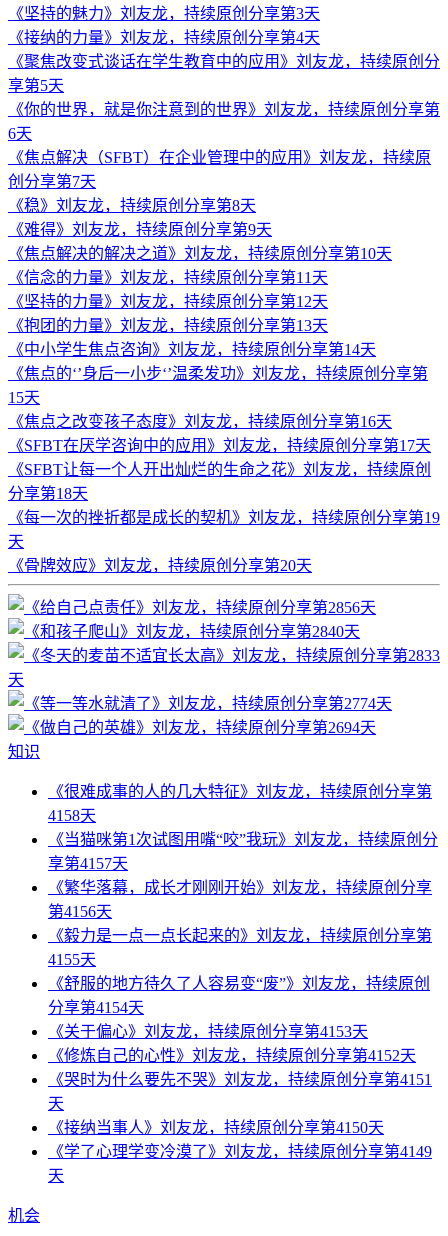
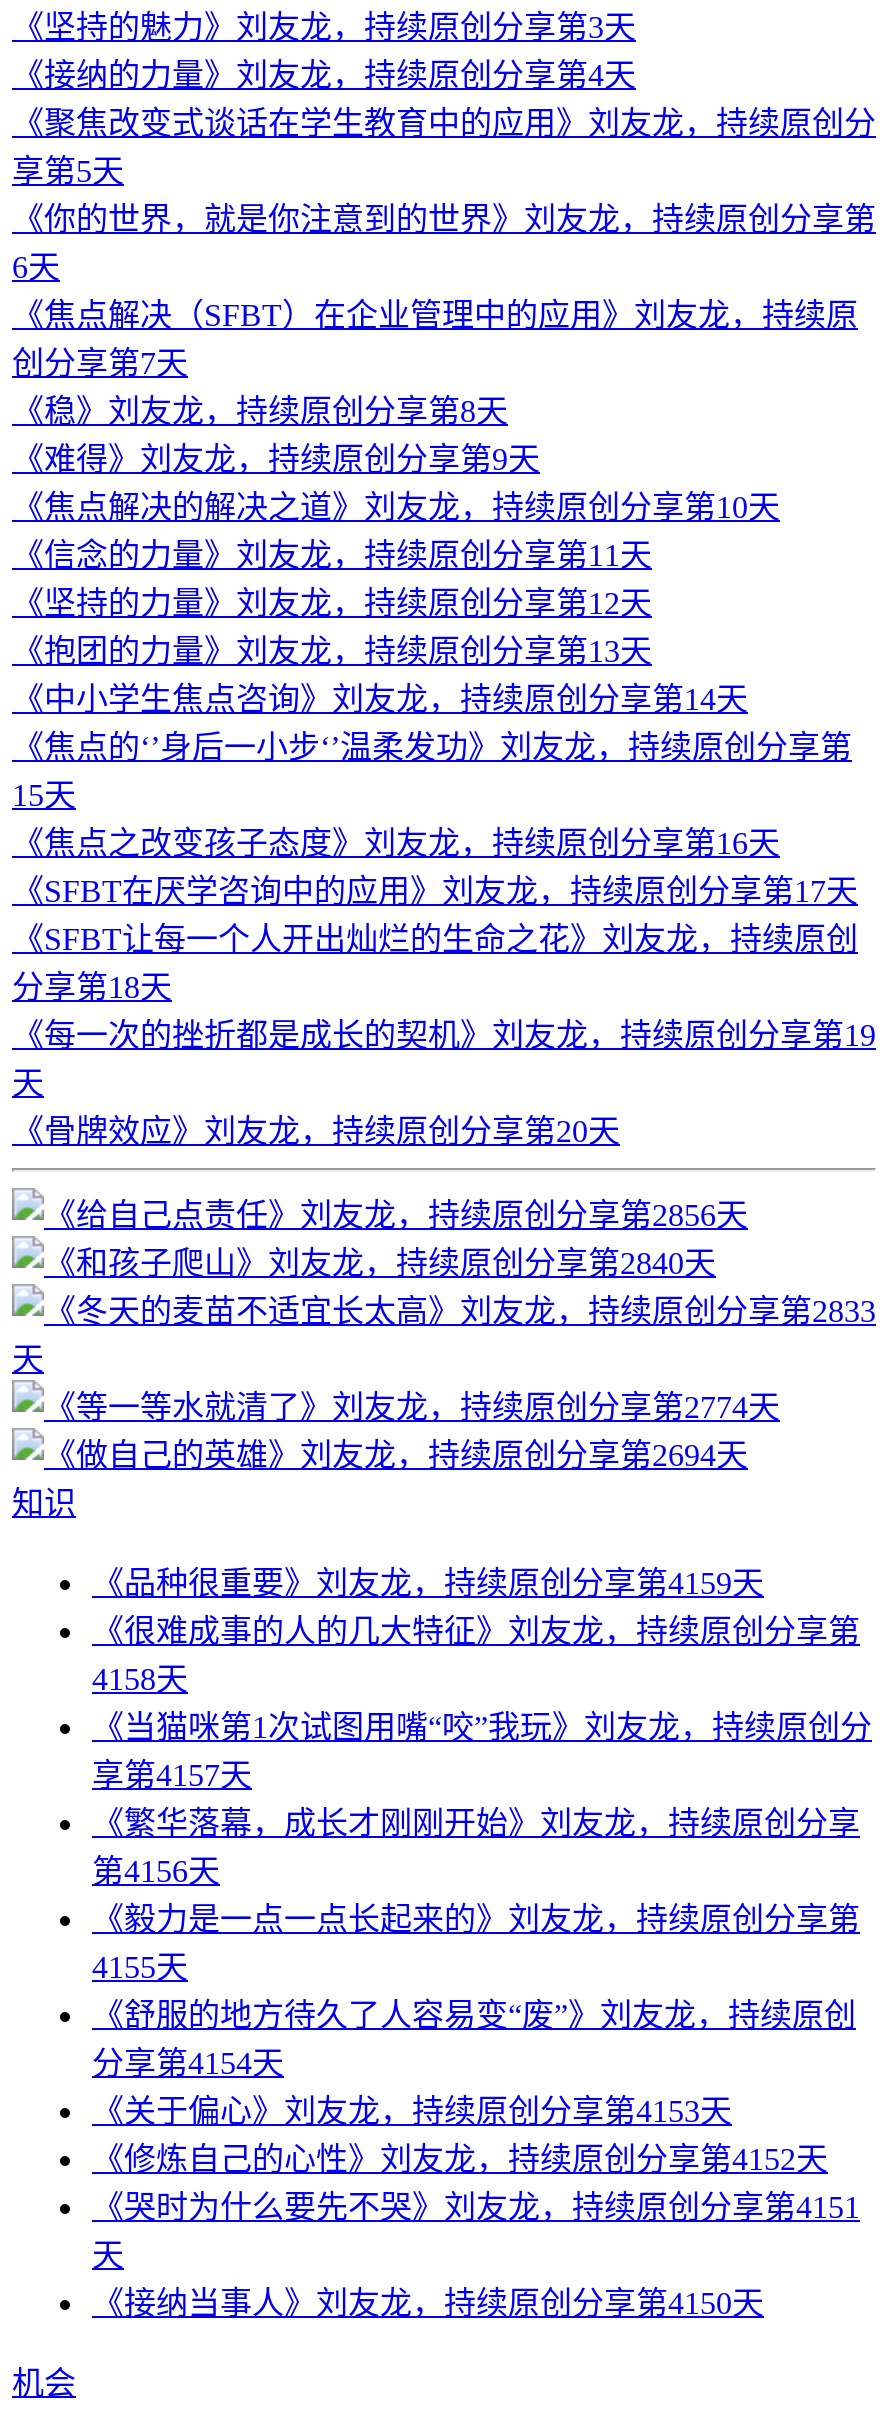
+ 《品种很重要》刘友龙，持续原创分享第4159天

moved down: 《很难成事的人的几大特征》刘友龙，持续原创分享第 | 4158天 | 《当猫咪第1次试图用嘴“咬”我玩》刘友龙，持续原创分 | ... | 天 | 《接纳当事人》刘友龙，持续原创分享第4150天

- 《学了心理学变冷漠了》刘友龙，持续原创分享第4149
- 天
